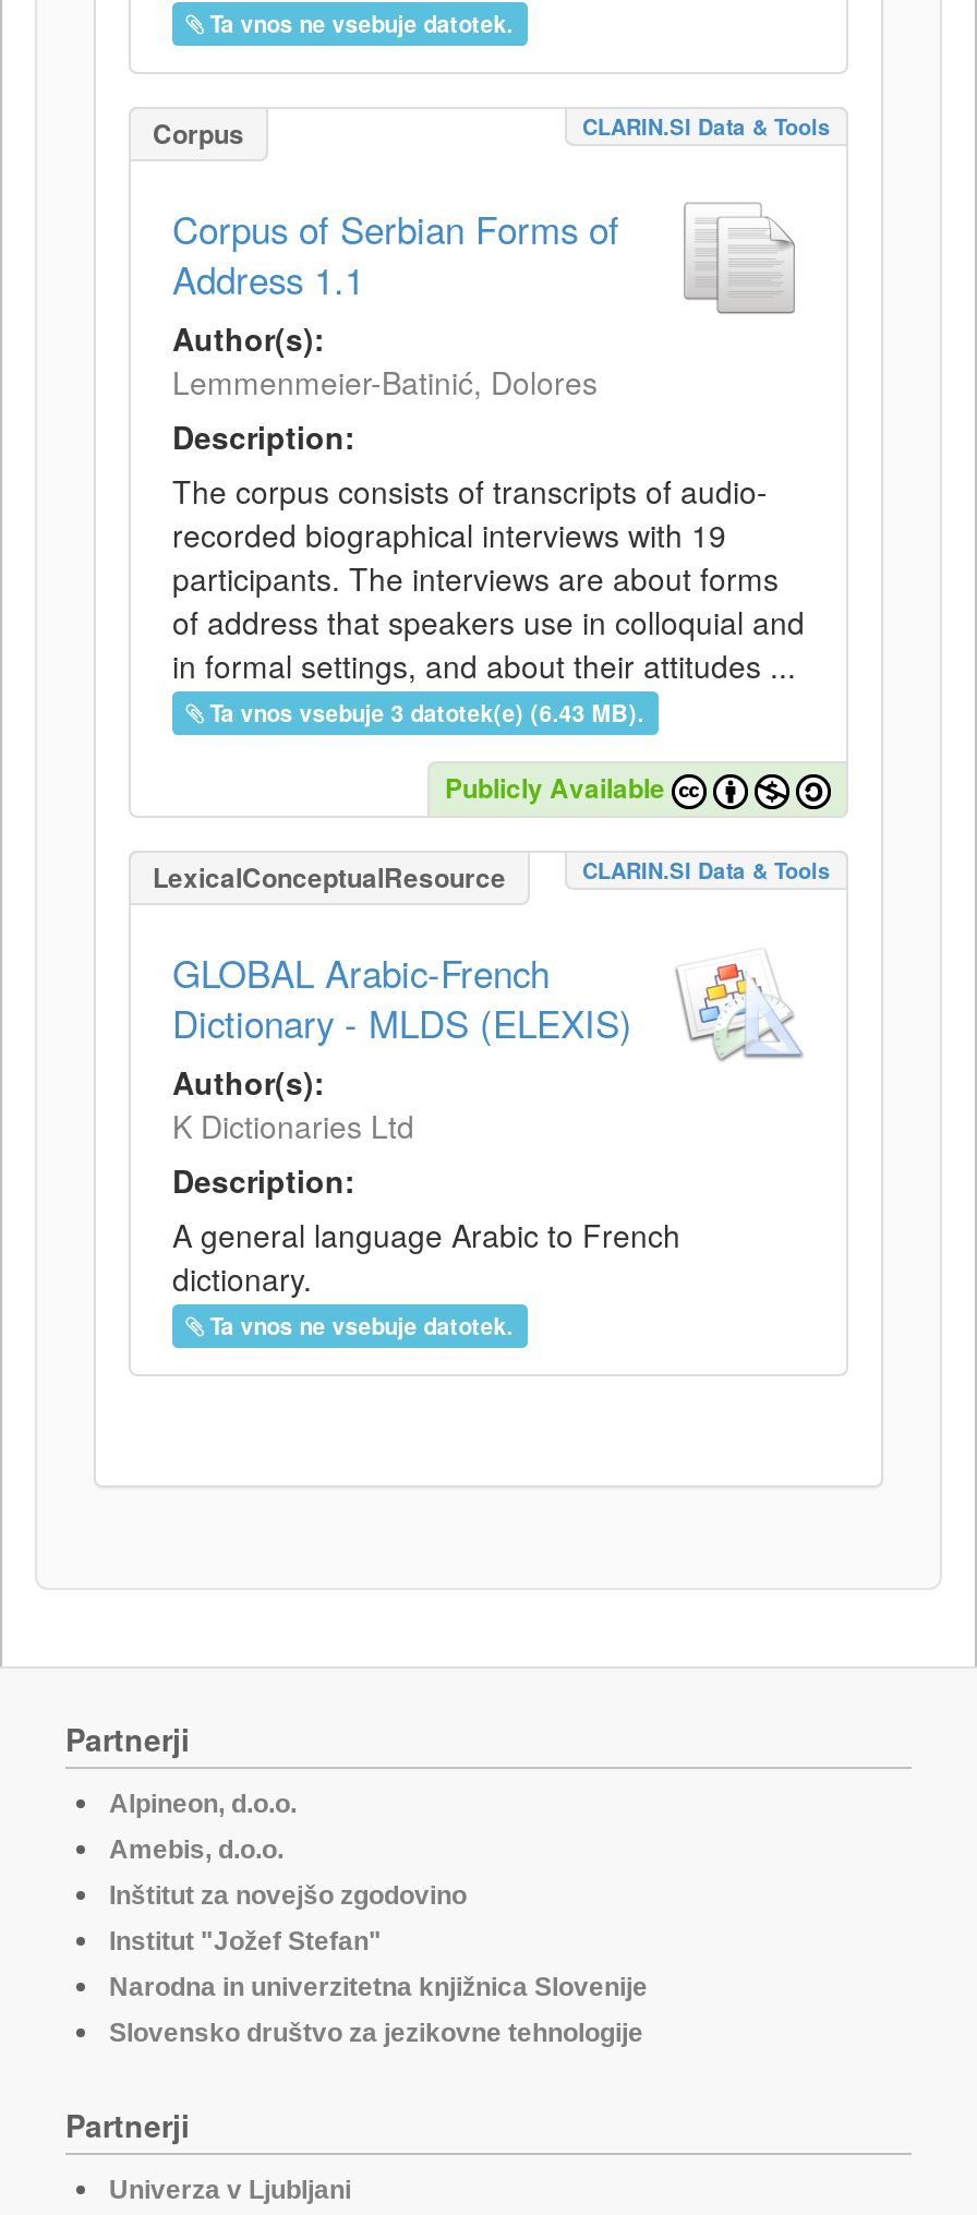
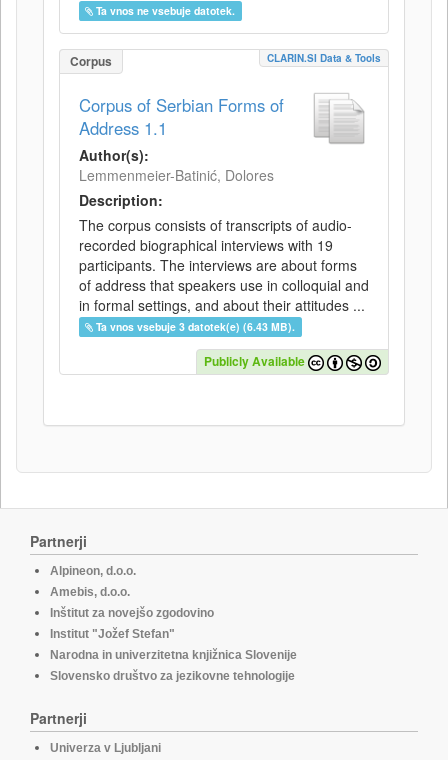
- [image]
- LexicalConceptualResource
- CLARIN.SI Data & Tools
- GLOBAL Arabic-French
- Dictionary - MLDS (ELEXIS)
- Author(s):
- K Dictionaries Ltd
- Description:
- A general language Arabic to French
- dictionary.
- Ta vnos ne vsebuje datotek.
